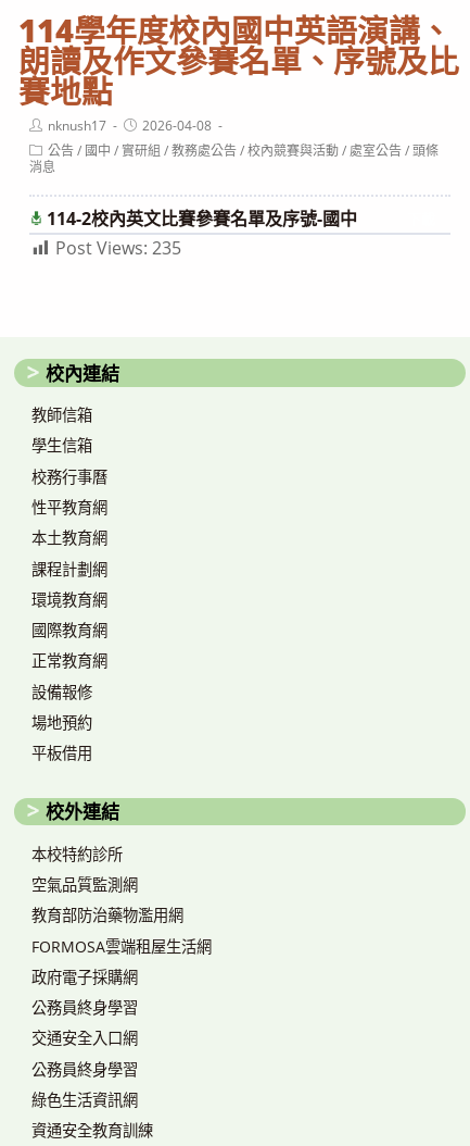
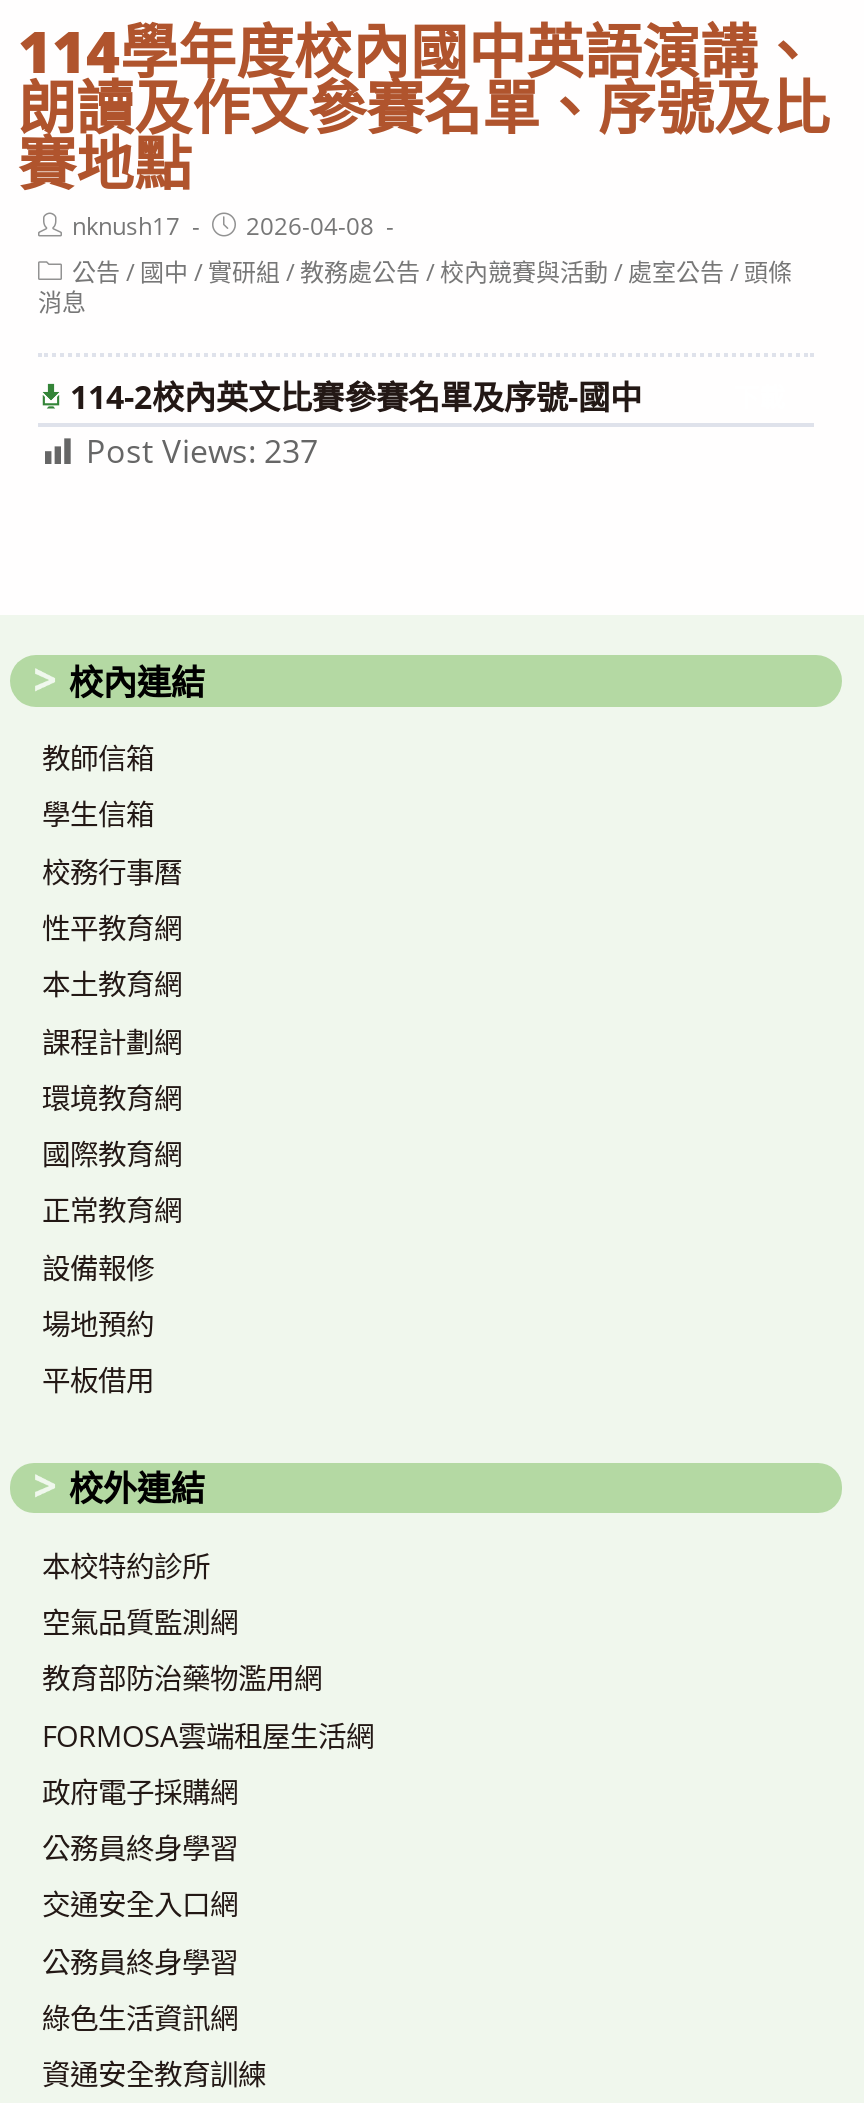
- Post Views: 235
+ Post Views: 237
